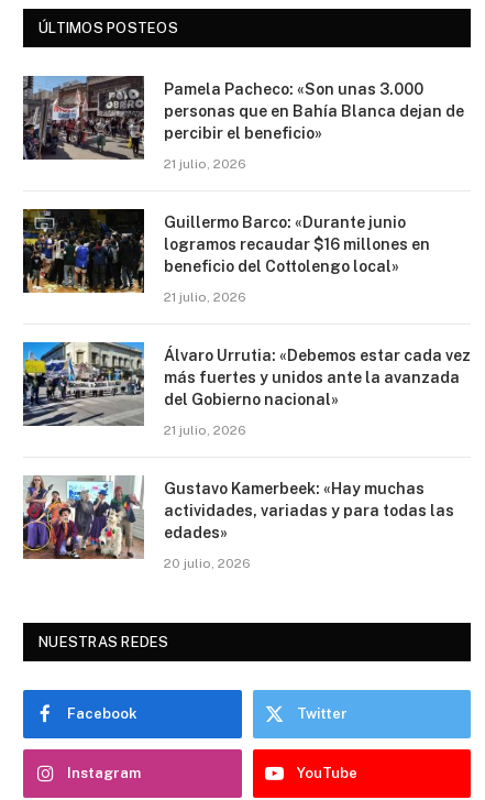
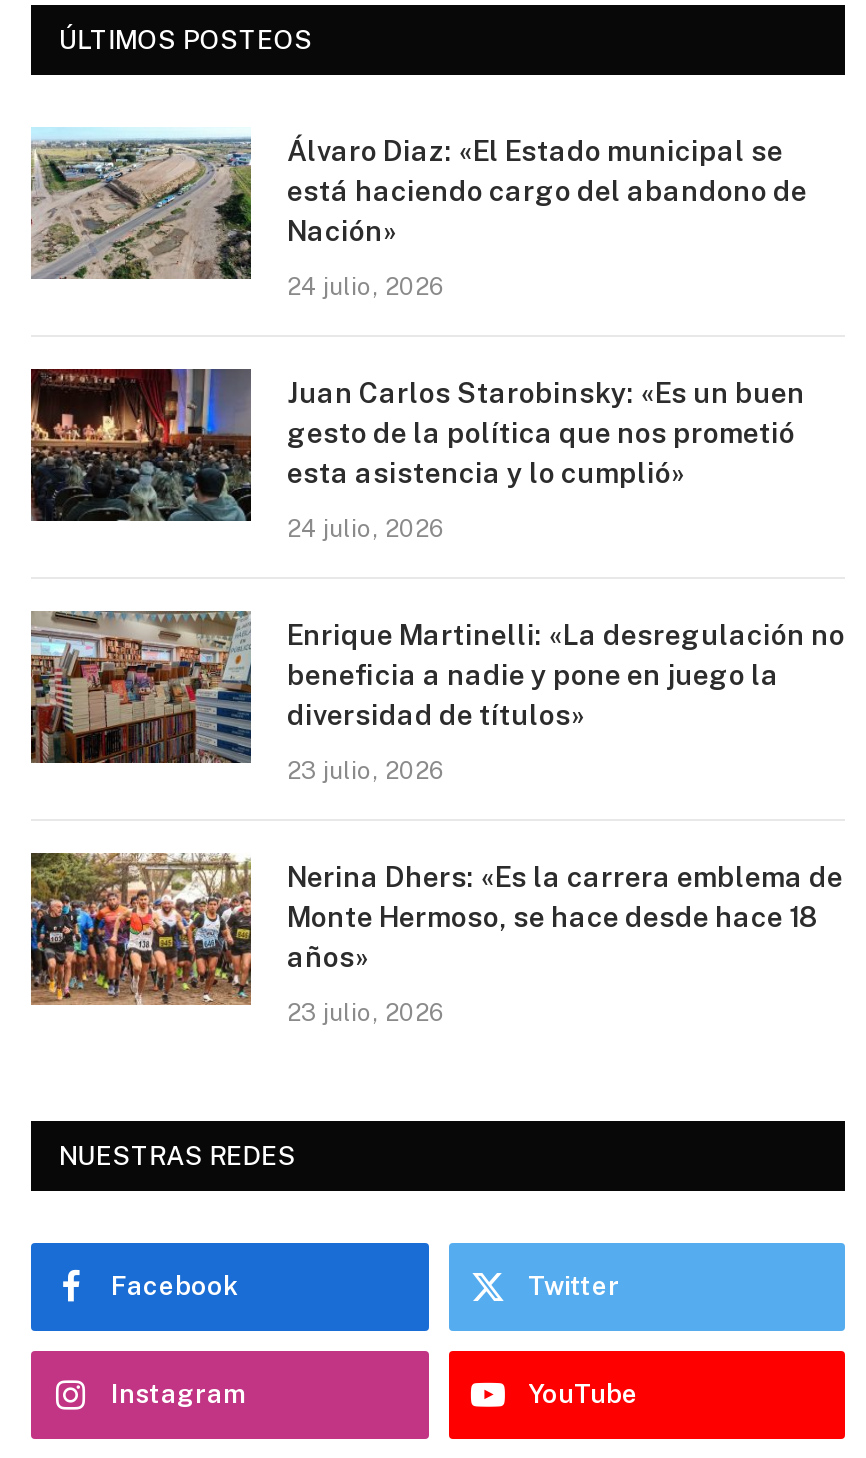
- [image]
- Pamela Pacheco: «Son unas 3.000
- personas que en Bahía Blanca dejan de
- percibir el beneficio»
+ [image]
+ Álvaro Diaz: «El Estado municipal se
+ está haciendo cargo del abandono de
+ Nación»

- 21 julio, 2026
+ 24 julio, 2026

- [image]
- Guillermo Barco: «Durante junio
- logramos recaudar $16 millones en
- beneficio del Cottolengo local»
+ [image]
+ Juan Carlos Starobinsky: «Es un buen
+ gesto de la política que nos prometió
+ esta asistencia y lo cumplió»

- 21 julio, 2026
+ 24 julio, 2026

- [image]
- Álvaro Urrutia: «Debemos estar cada vez
- más fuertes y unidos ante la avanzada
- del Gobierno nacional»
+ [image]
+ Enrique Martinelli: «La desregulación no
+ beneficia a nadie y pone en juego la
+ diversidad de títulos»

- 21 julio, 2026
+ 23 julio, 2026

- [image]
- Gustavo Kamerbeek: «Hay muchas
- actividades, variadas y para todas las
- edades»
+ [image]
+ Nerina Dhers: «Es la carrera emblema de
+ Monte Hermoso, se hace desde hace 18
+ años»

- 20 julio, 2026
+ 23 julio, 2026
